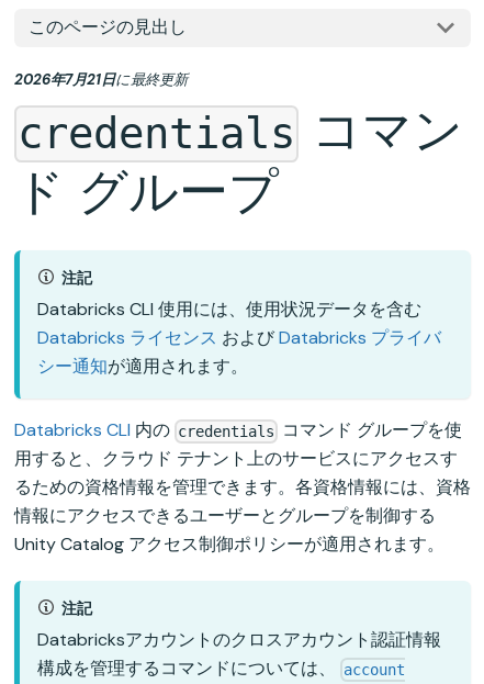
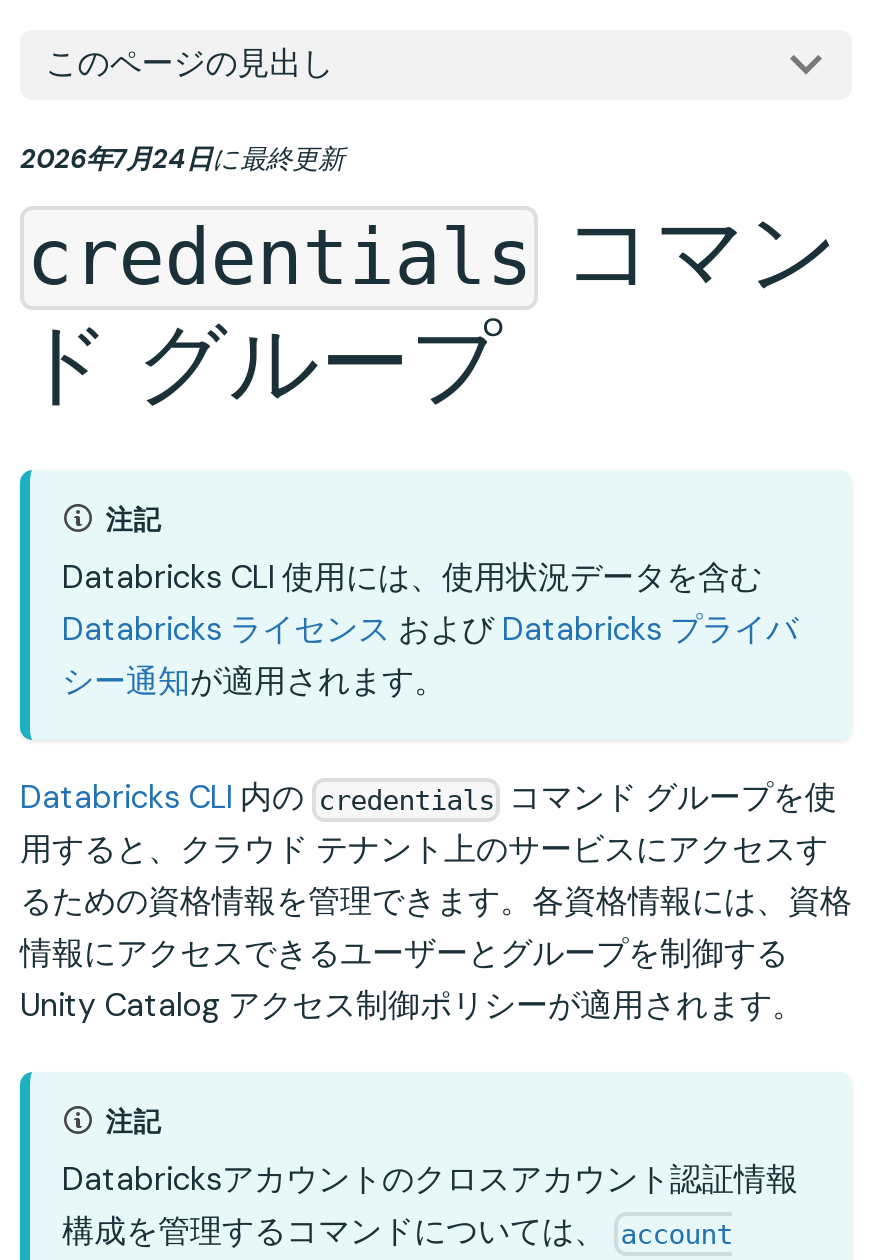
- 2026年7月21日に最終更新
+ 2026年7月24日に最終更新
